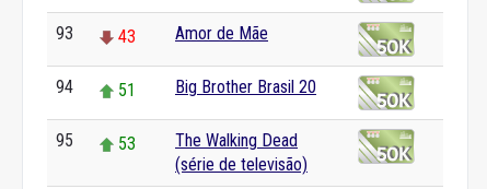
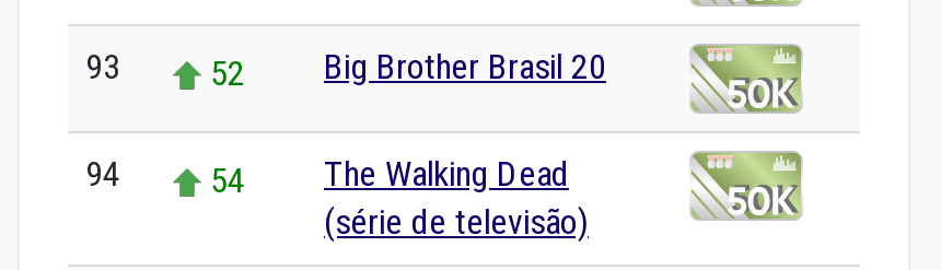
- 43
- Amor de Mãe
+ 52

- 51
- 95
- 53
+ 54

moved up: Big Brother Brasil 20
